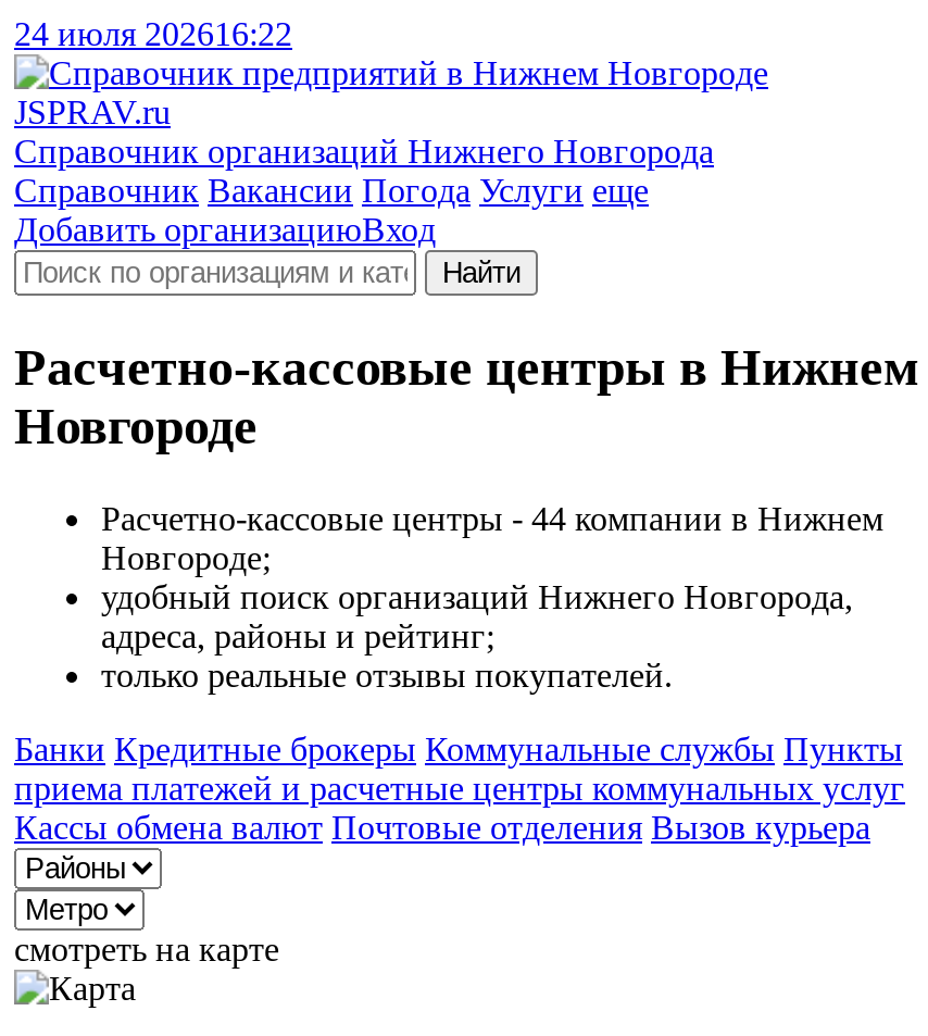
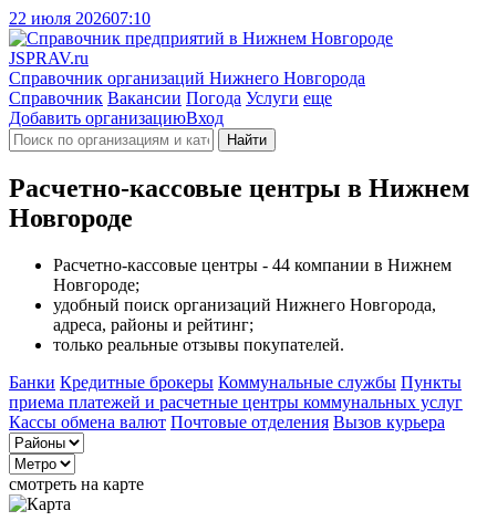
- 24 июля 202616:22
+ 22 июля 202607:10
